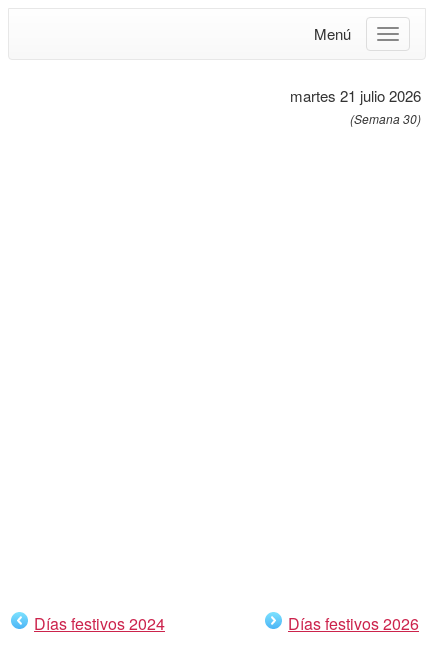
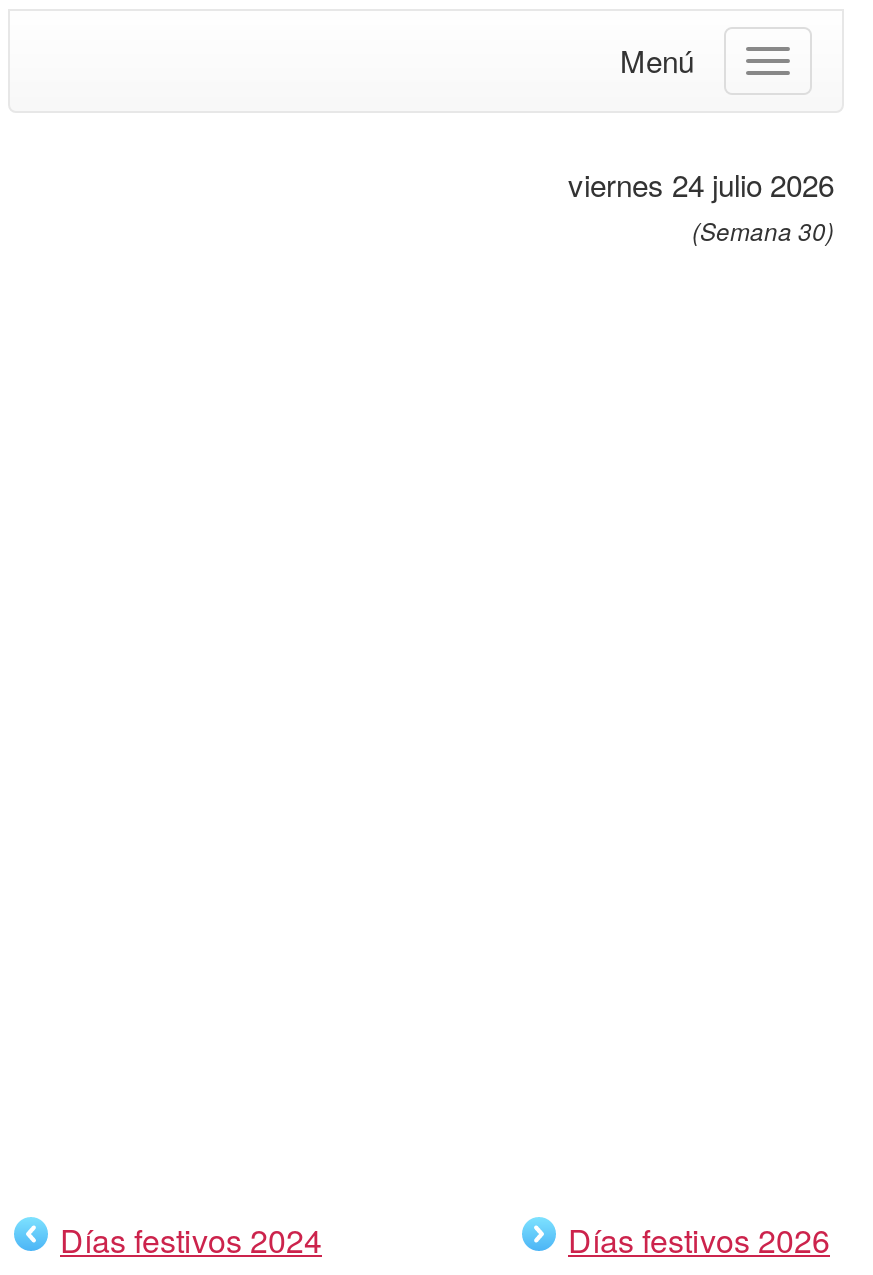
- martes 21 julio 2026
+ viernes 24 julio 2026
